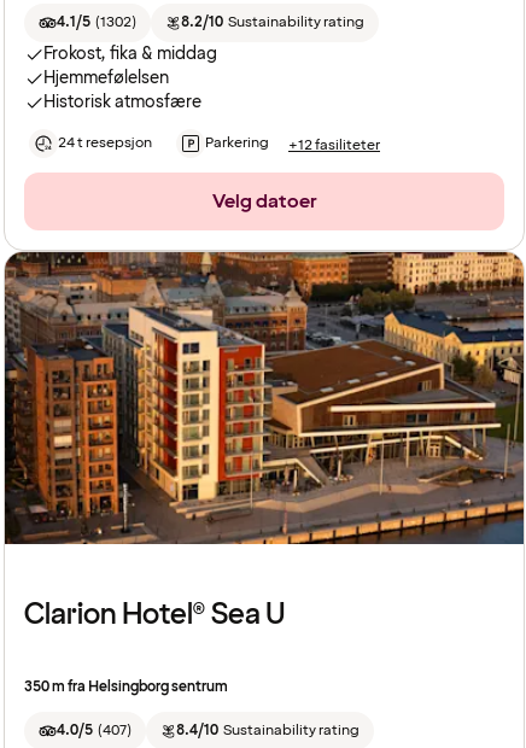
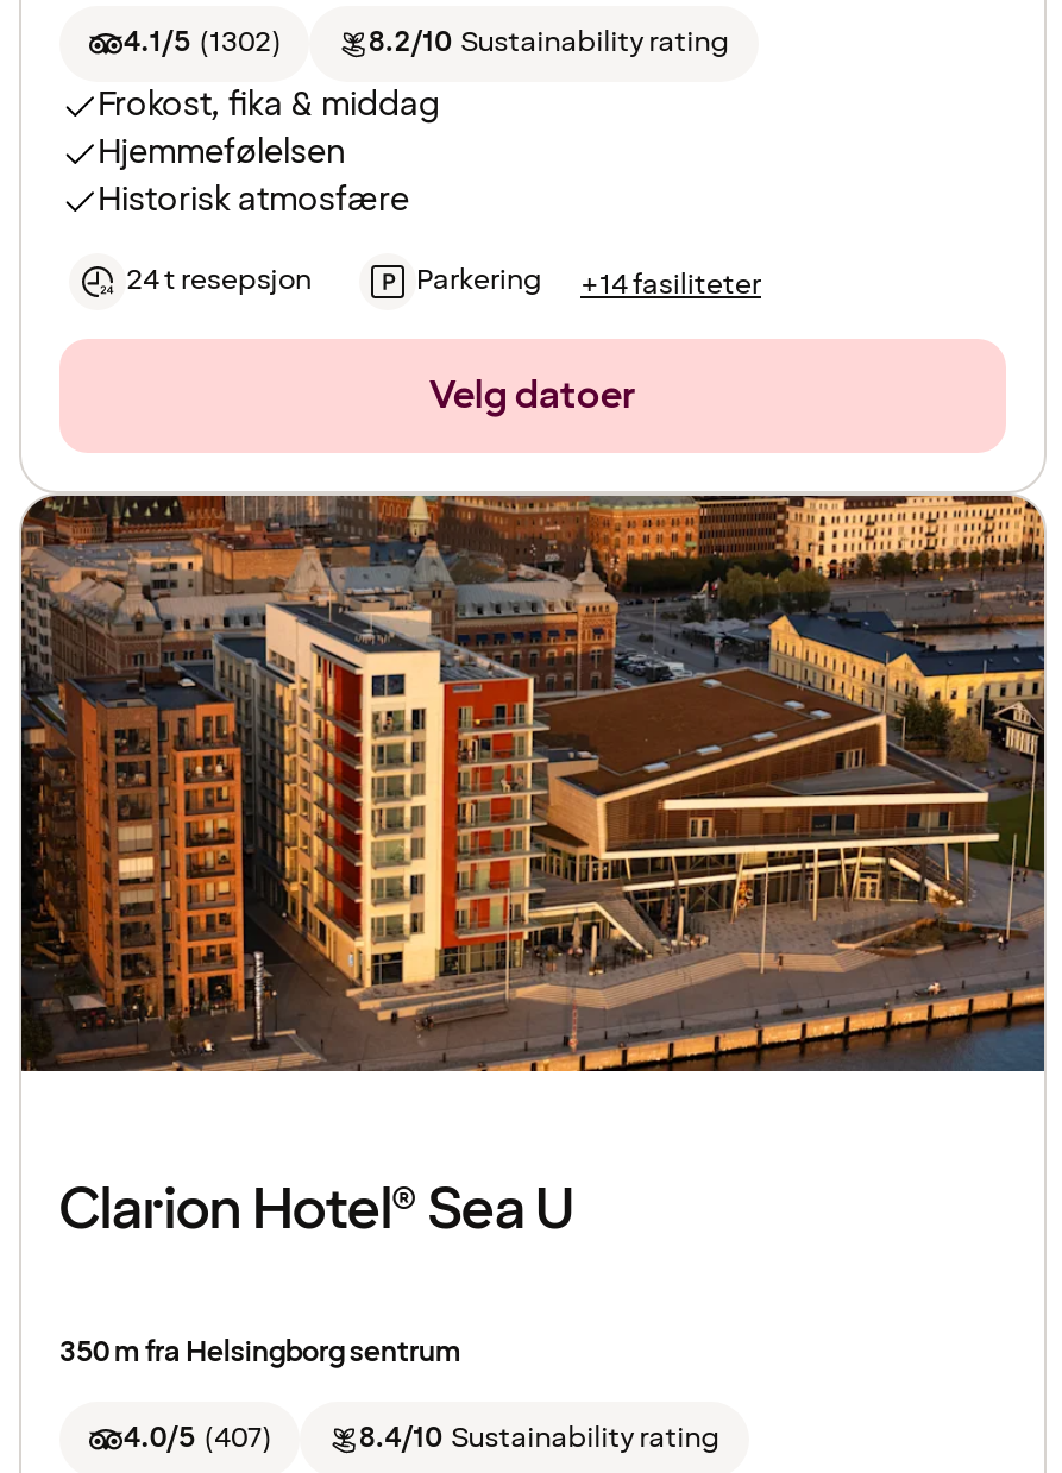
- Parkering +12 fasiliteter
+ Parkering +14 fasiliteter
